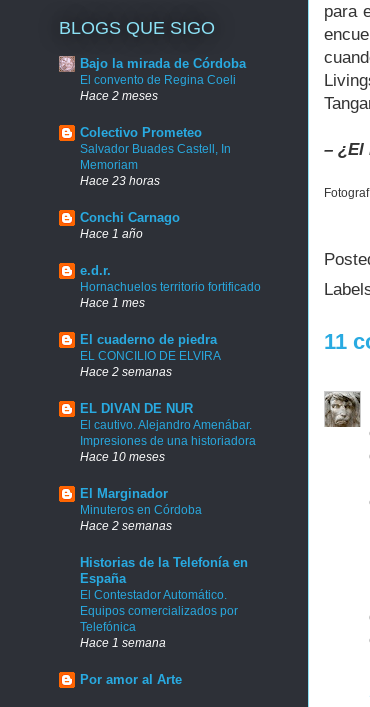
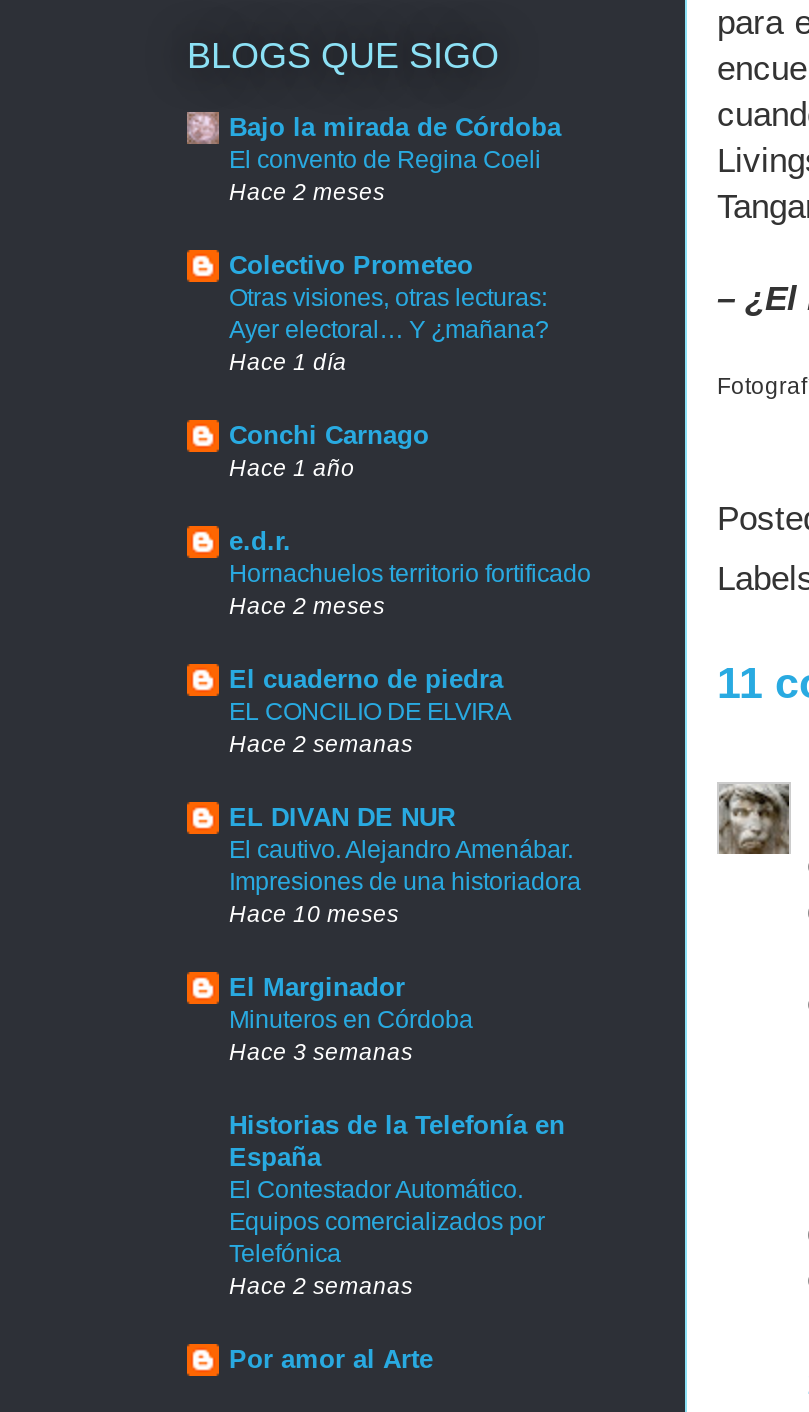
- Salvador Buades Castell, In
- Memoriam
- Hace 23 horas
+ Otras visiones, otras lecturas:
+ Ayer electoral… Y ¿mañana?
+ Hace 1 día

- Hace 1 mes
+ Hace 2 meses

- Hace 2 semanas
+ Hace 3 semanas

- Hace 1 semana
+ Hace 2 semanas
